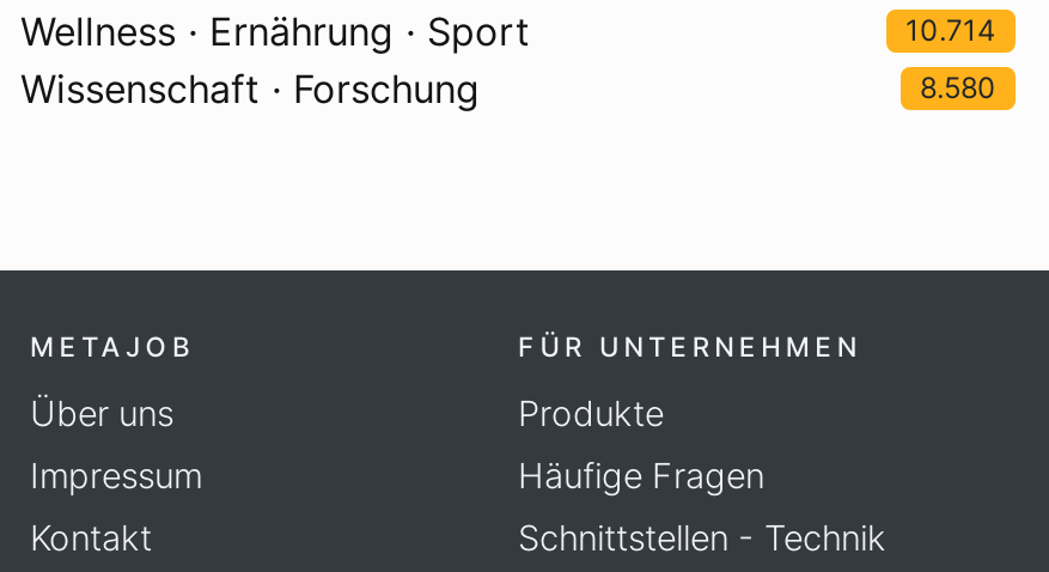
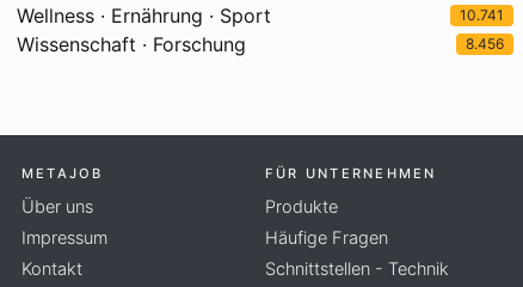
- 10.714
+ 10.741

- 8.580
+ 8.456
